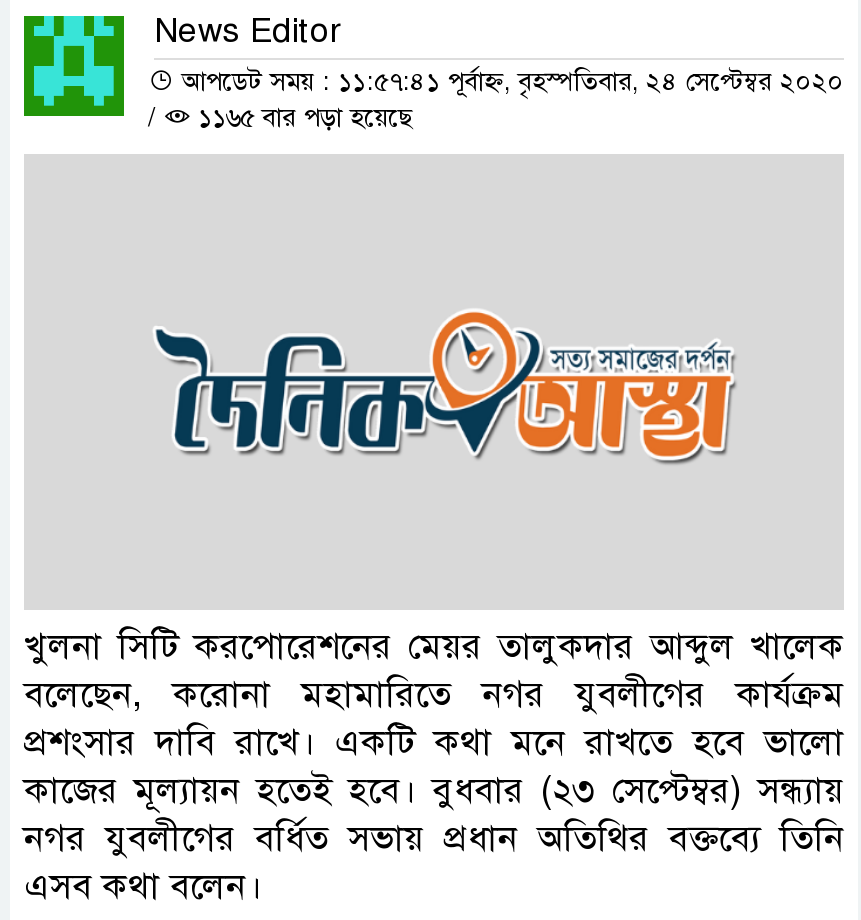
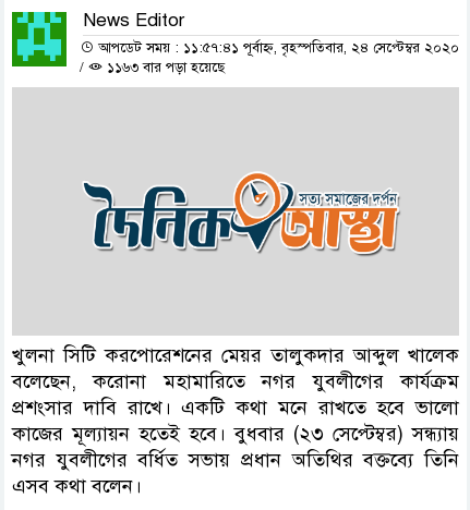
- ১১৬৫ বার পড়া হয়েছে
+ ১১৬৩ বার পড়া হয়েছে
